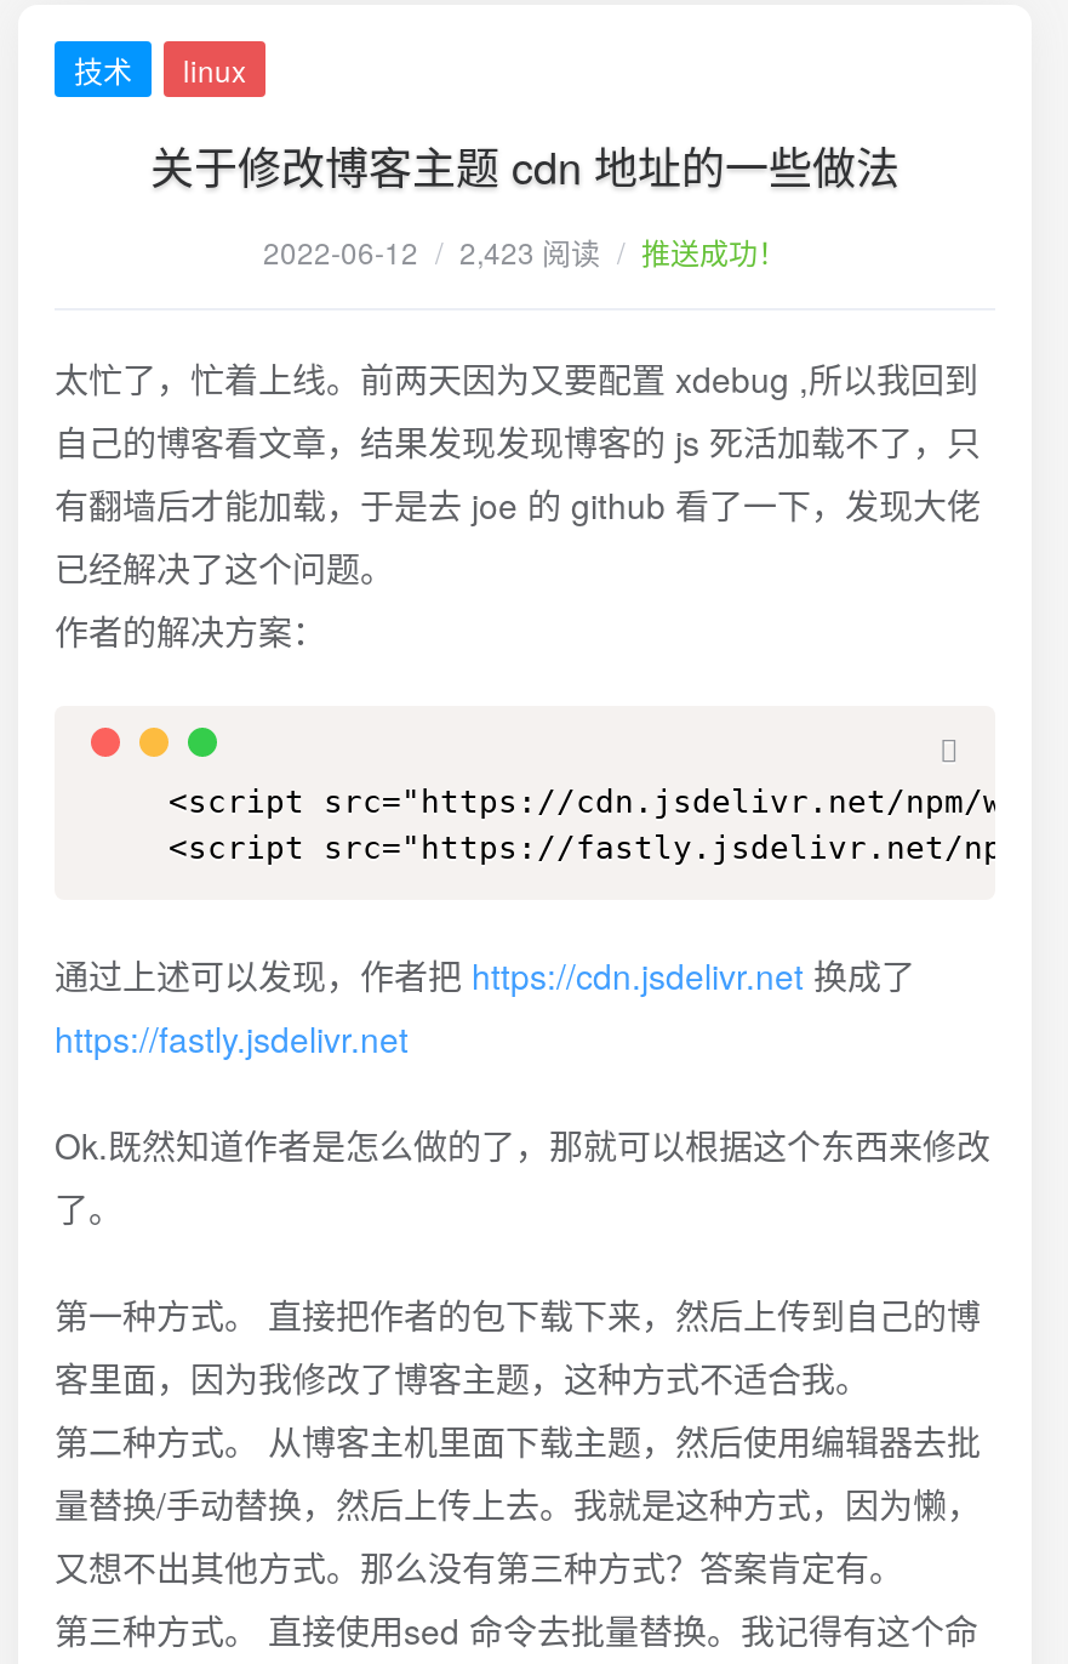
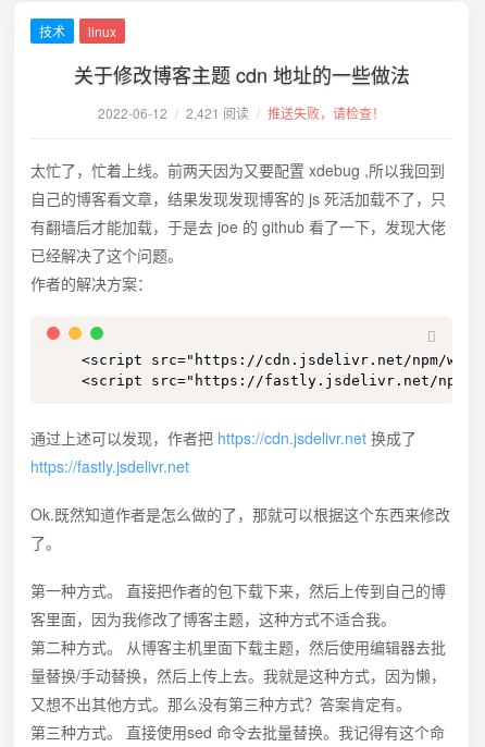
- 2022-06-12 / 2,423 阅读 / 推送成功！
+ 2022-06-12 / 2,421 阅读 / 推送失败，请检查！
